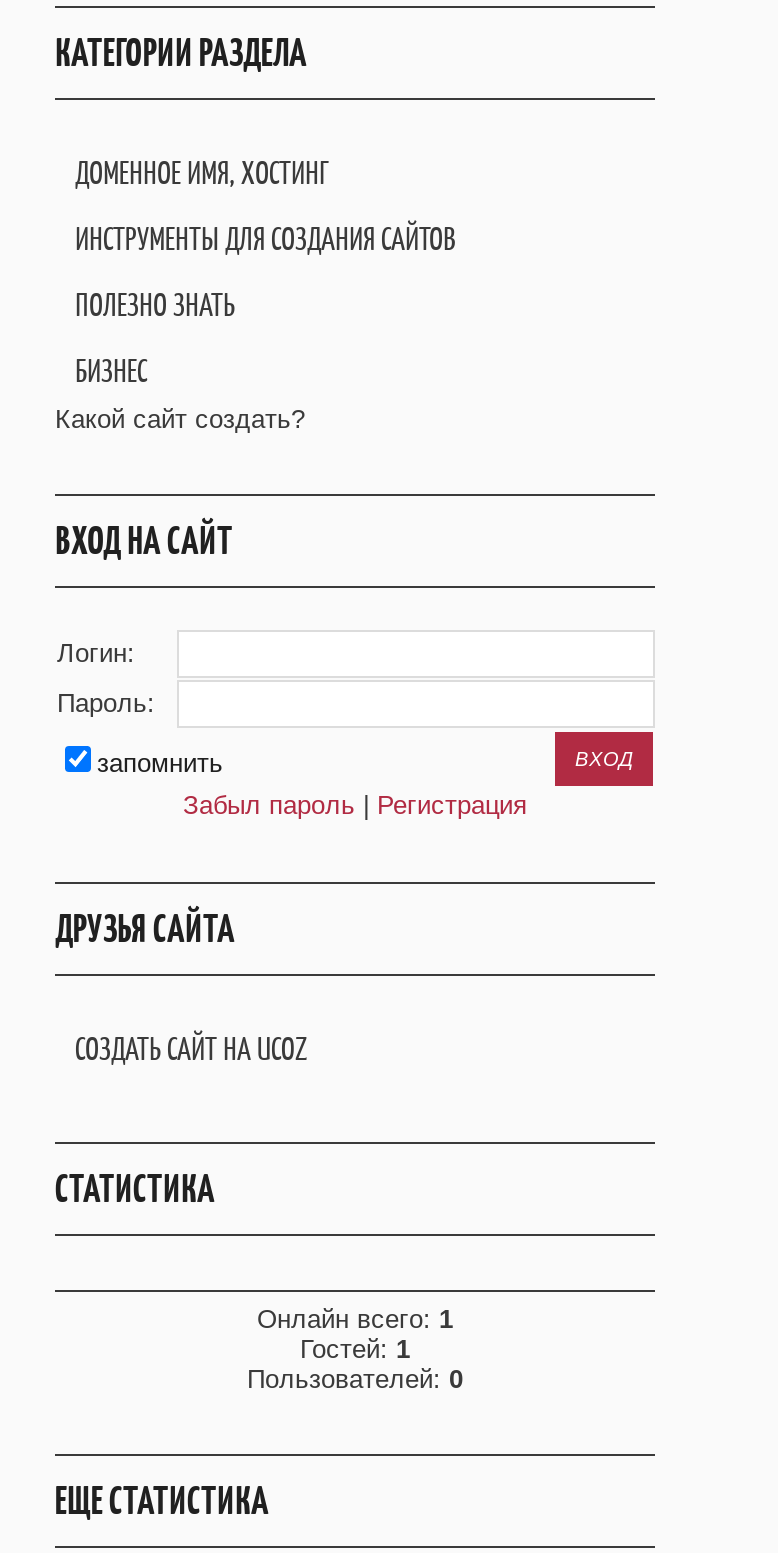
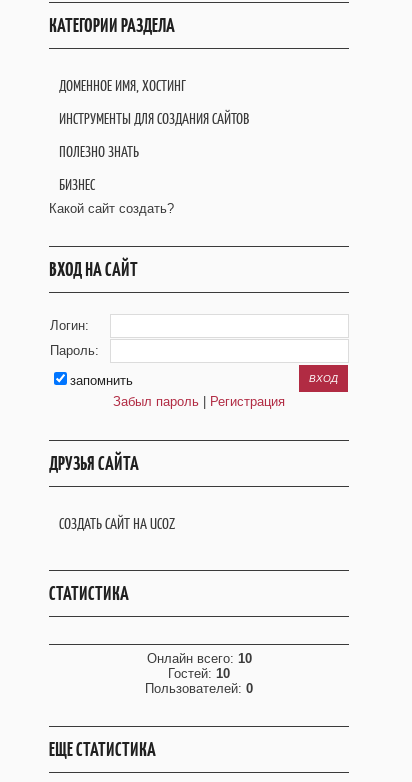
- Онлайн всего: 1
+ Онлайн всего: 10

- Гостей: 1
+ Гостей: 10
